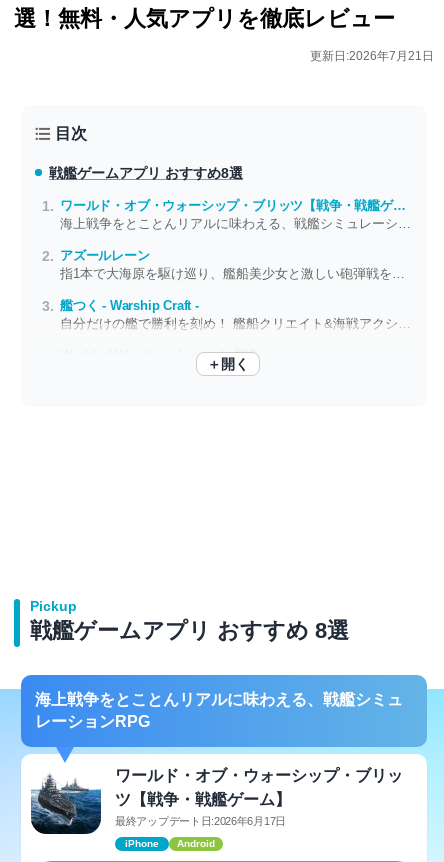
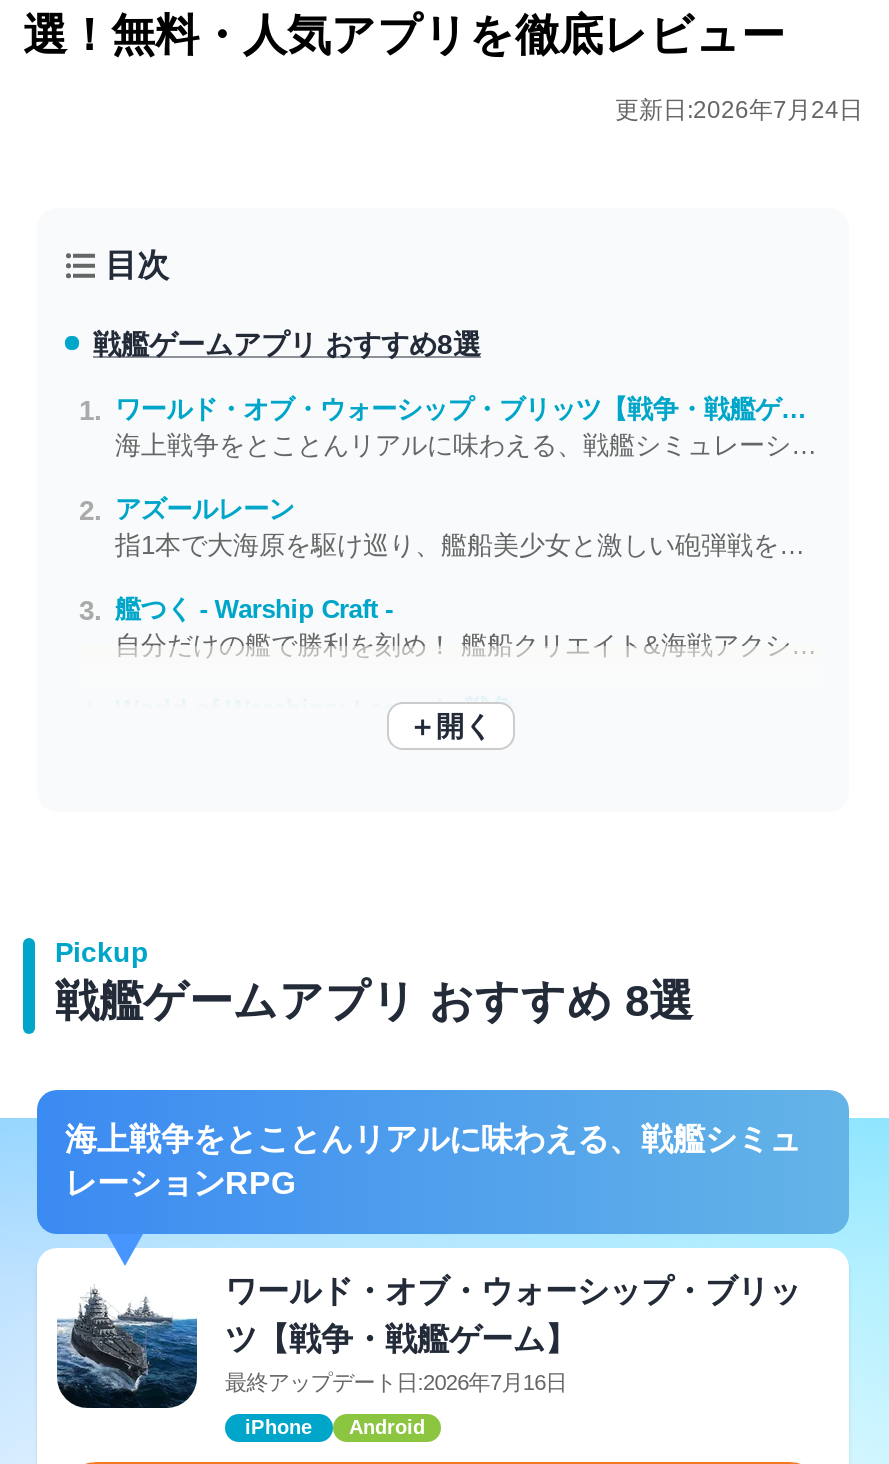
- 更新日:2026年7月21日
+ 更新日:2026年7月24日

- 最終アップデート日:2026年6月17日
+ 最終アップデート日:2026年7月16日
